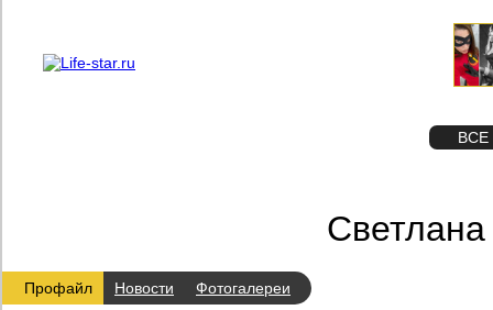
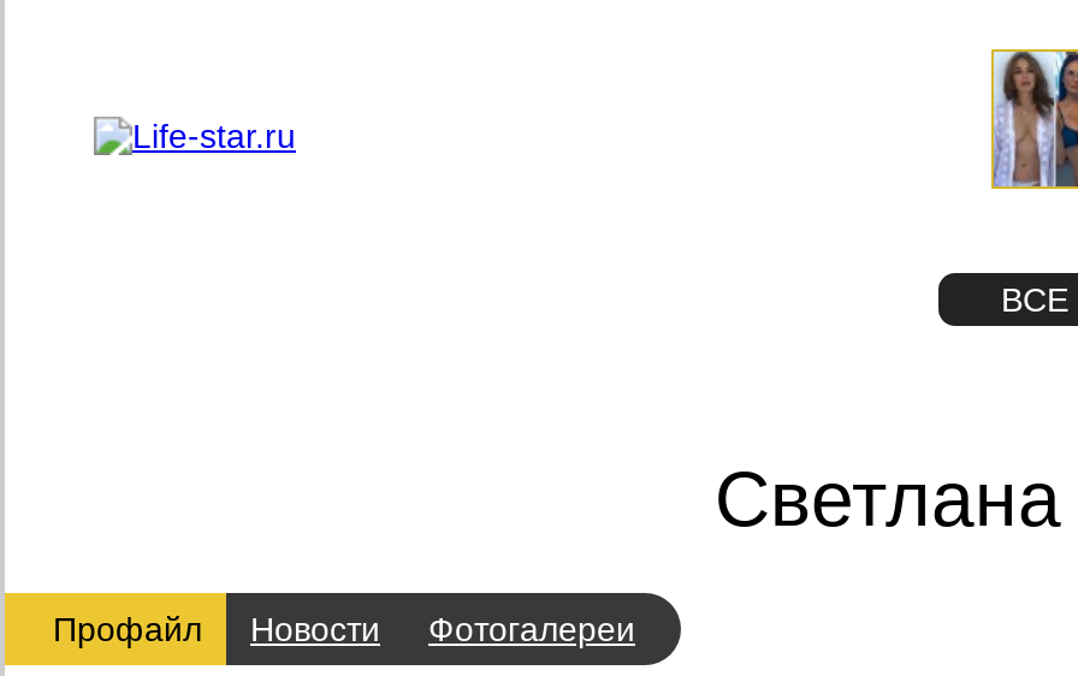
- [image]
+ [image]
